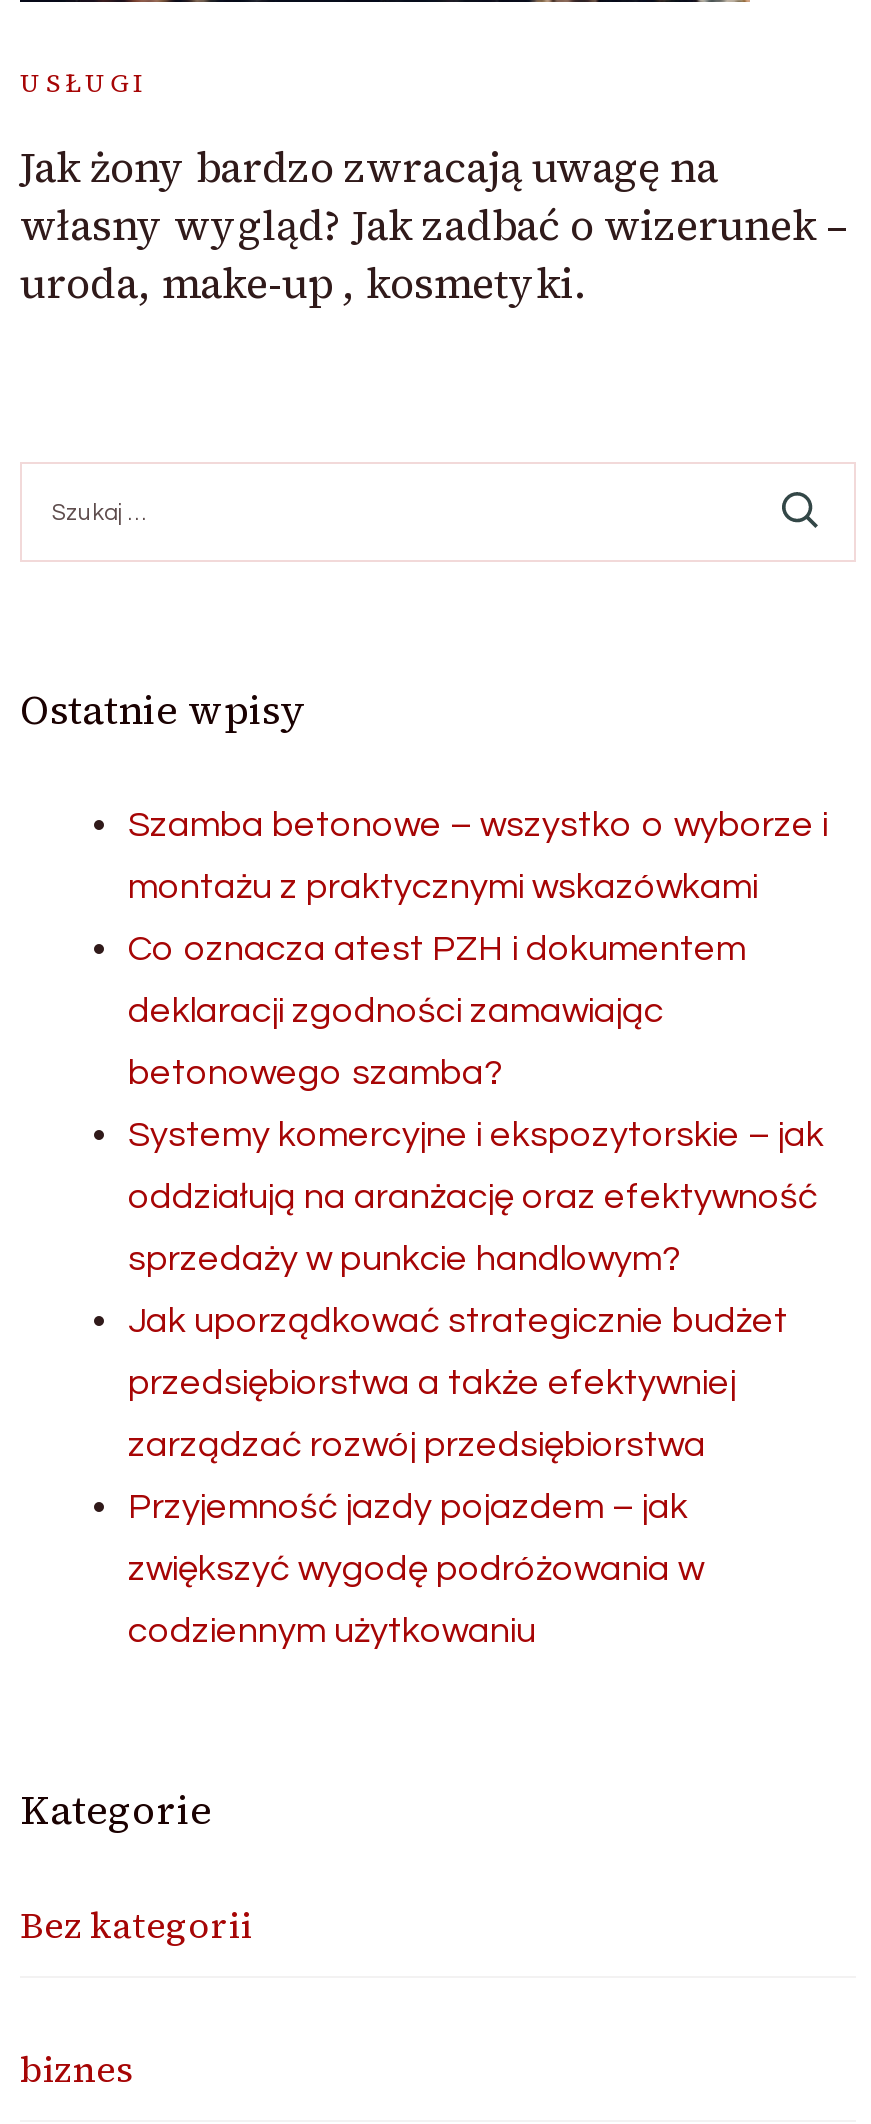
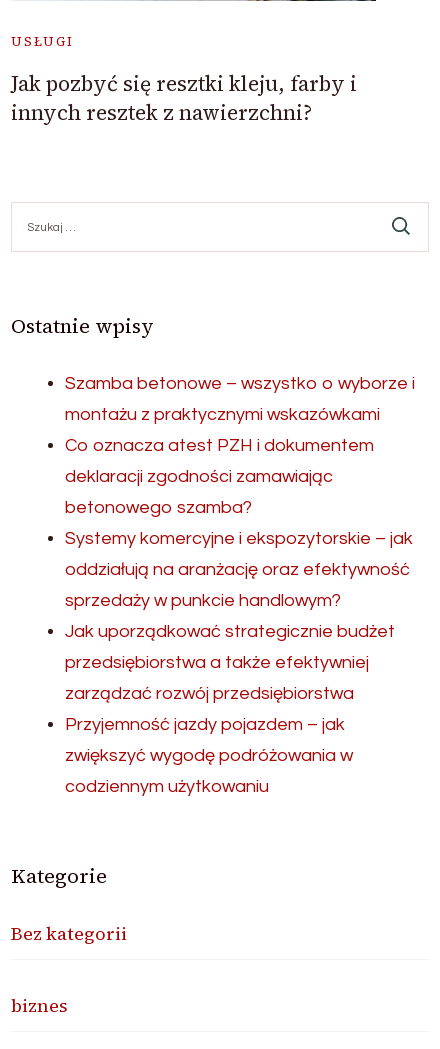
- Jak żony bardzo zwracają uwagę na
- własny wygląd? Jak zadbać o wizerunek –
- uroda, make-up , kosmetyki.
+ Jak pozbyć się resztki kleju, farby i
+ innych resztek z nawierzchni?
